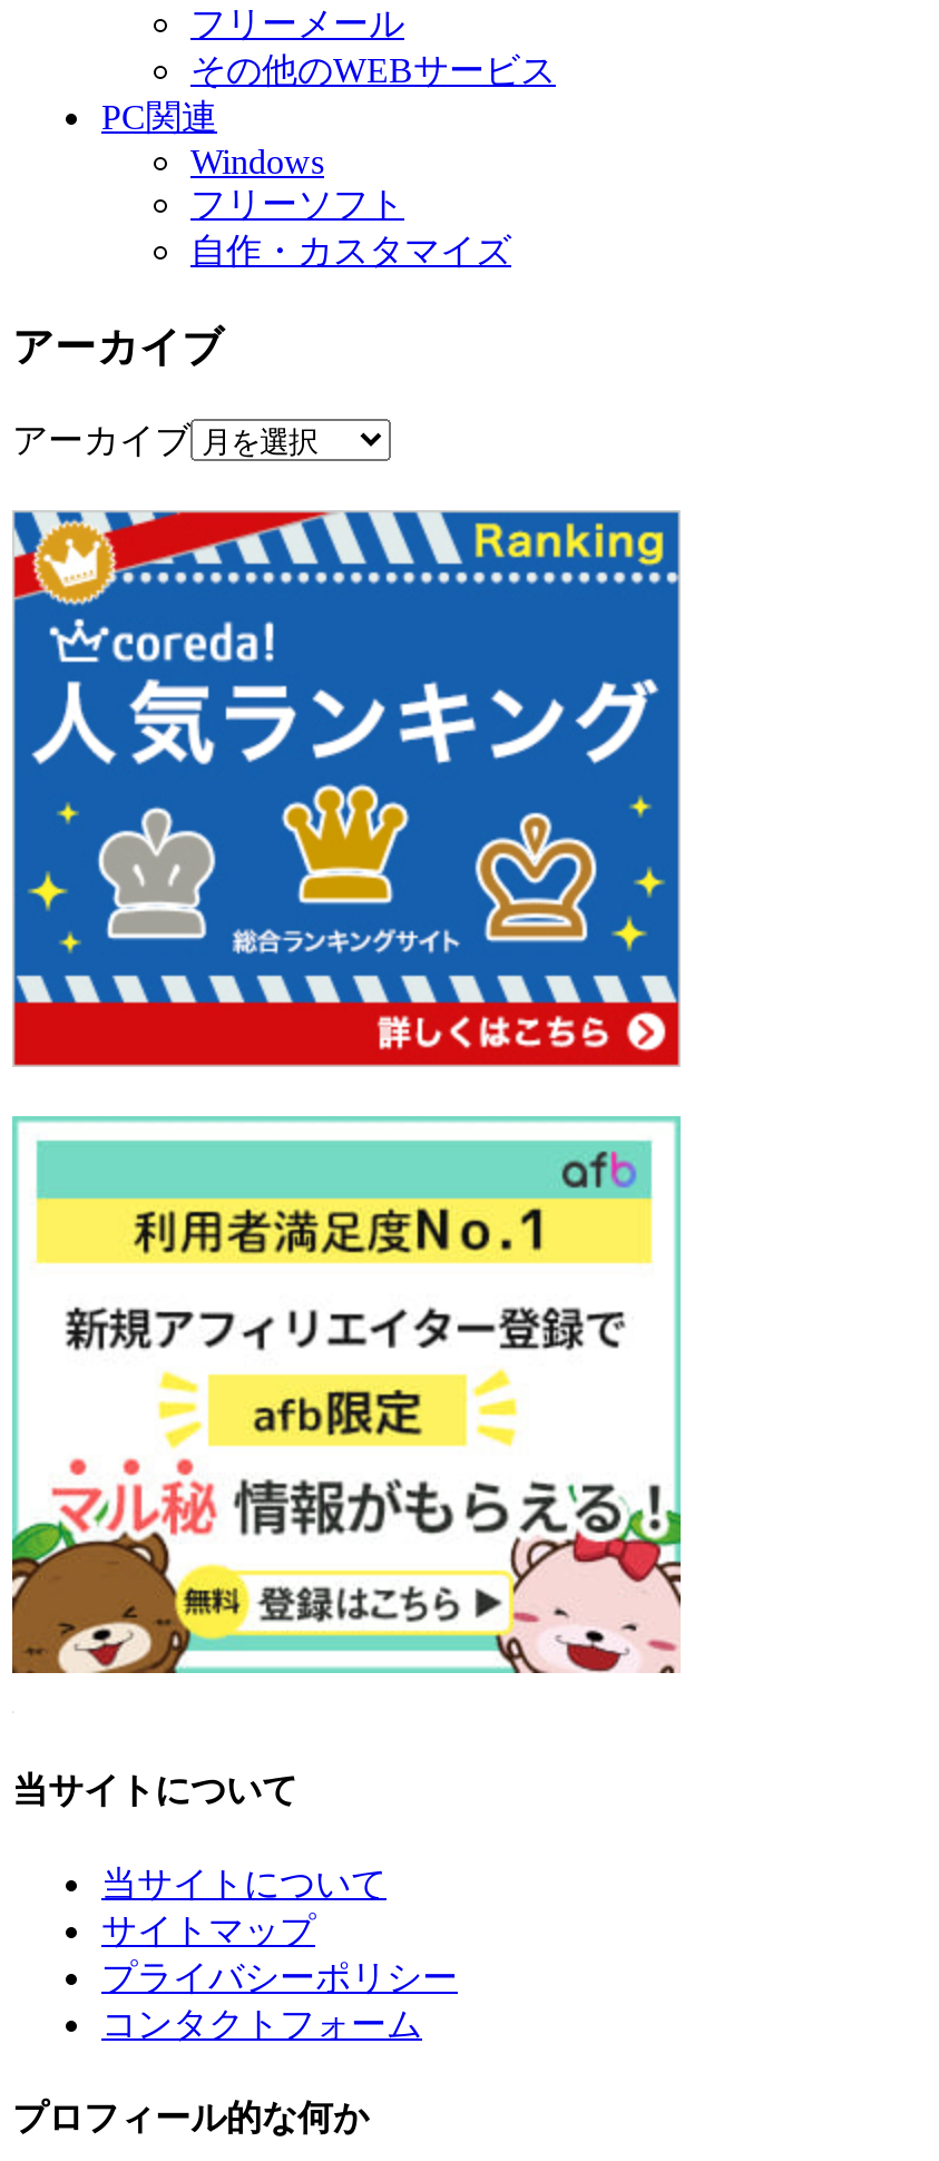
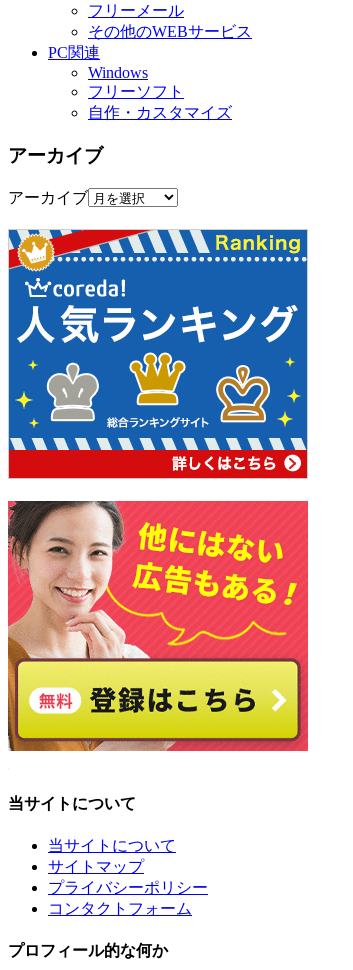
- [image]
+ [image]
